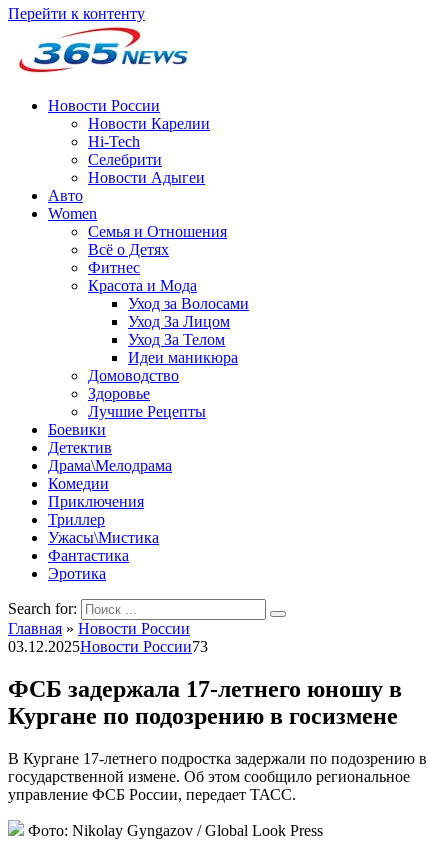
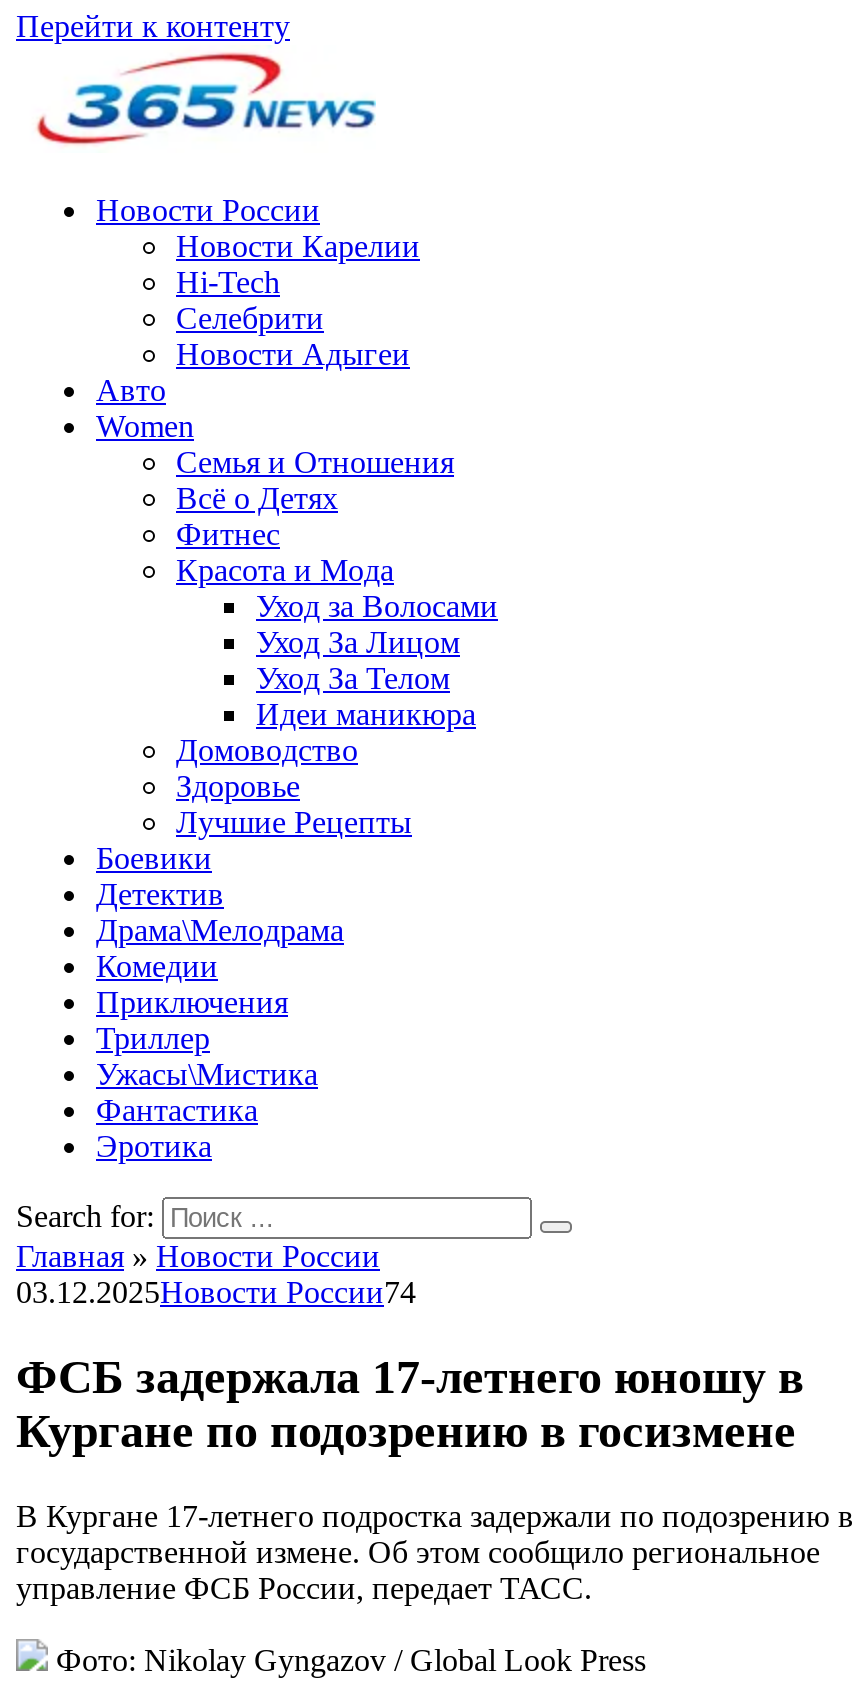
- 03.12.2025Новости России73
+ 03.12.2025Новости России74
